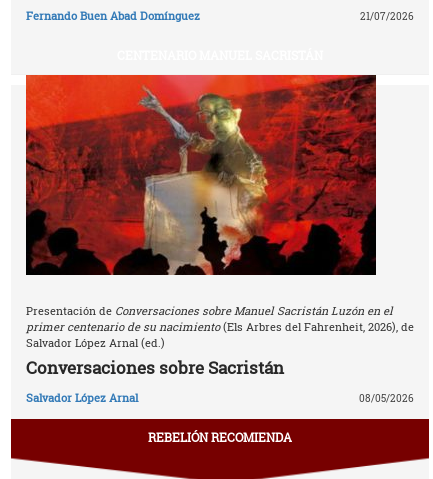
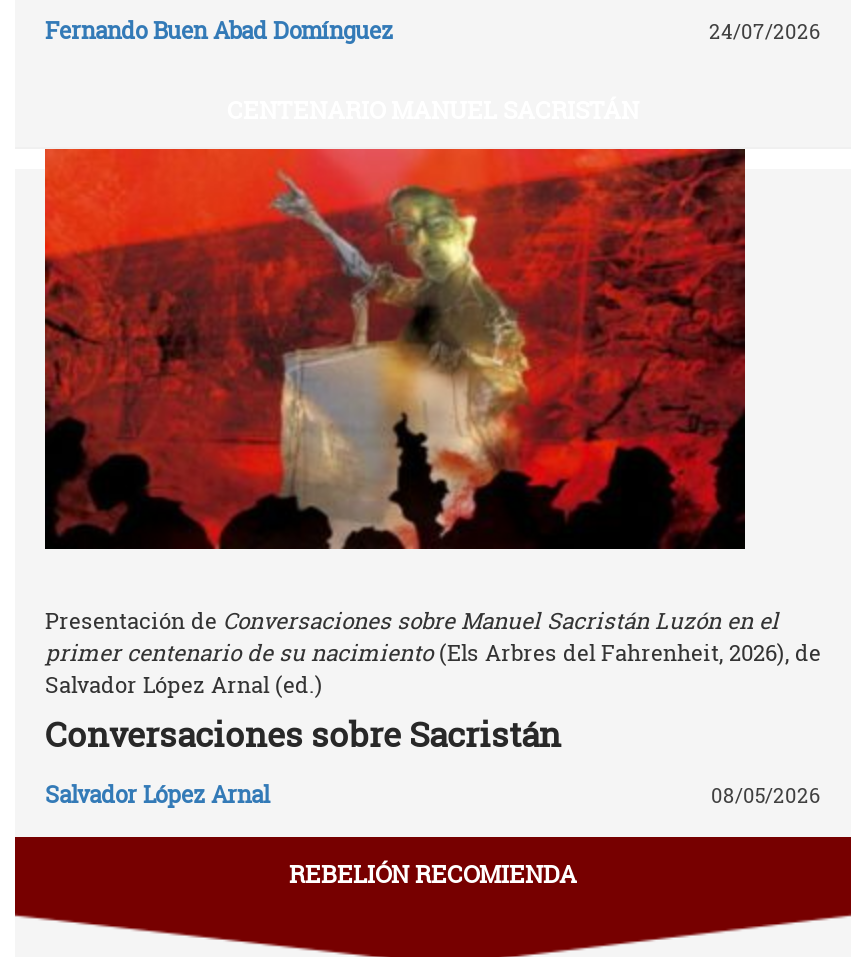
- 21/07/2026
+ 24/07/2026
